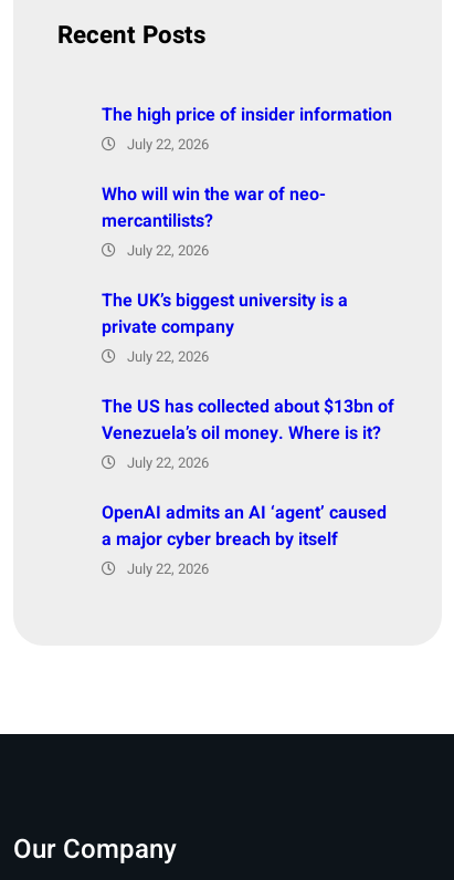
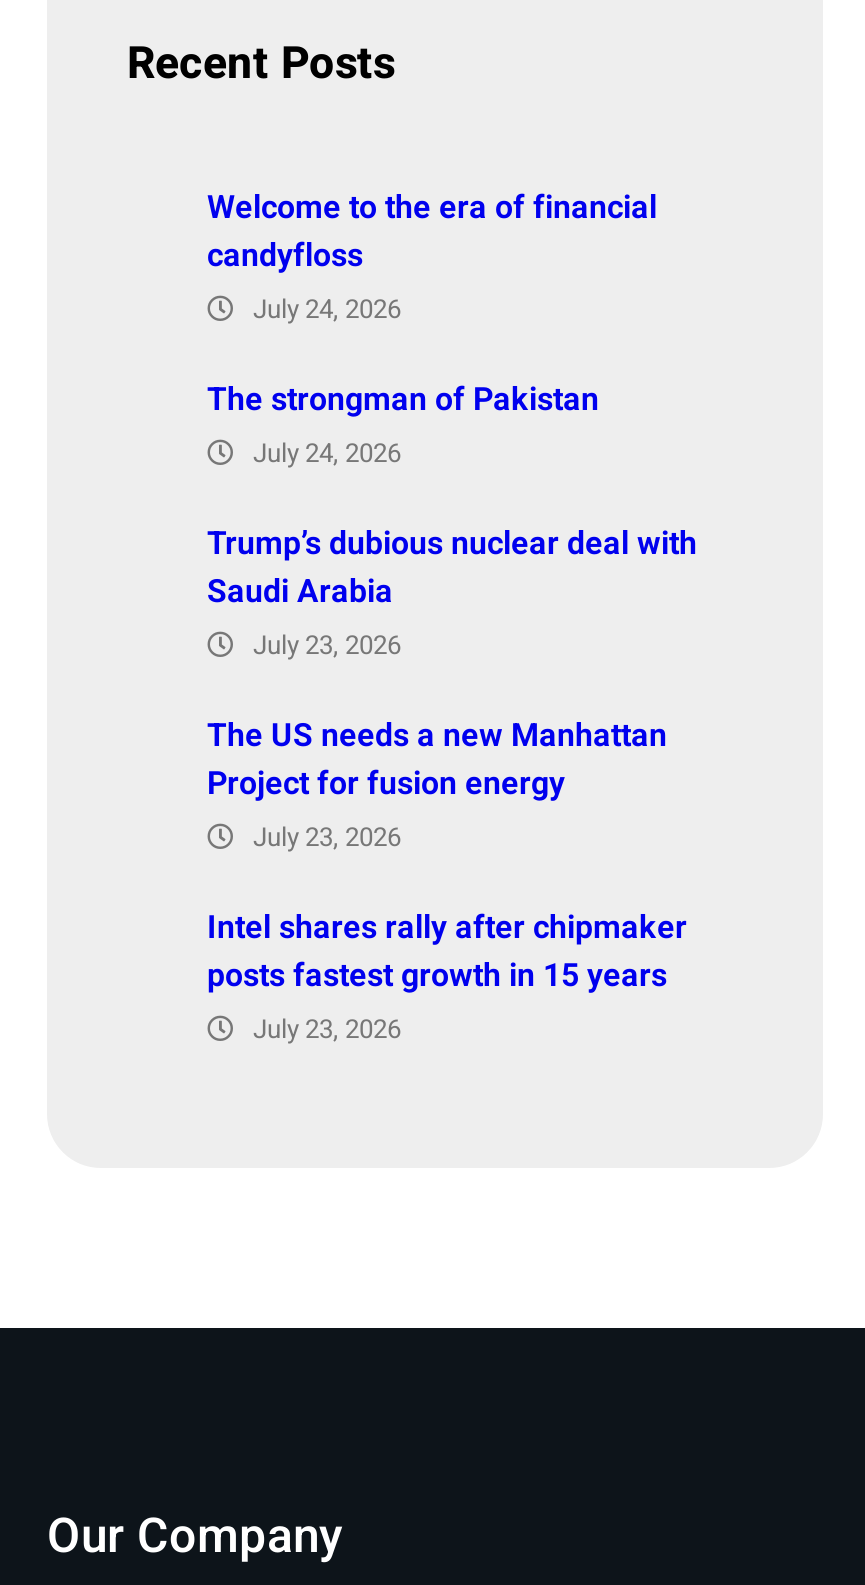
- The high price of insider information
- July 22, 2026
+ Welcome to the era of financial
+ candyfloss
+ July 24, 2026

- Who will win the war of neo-
- mercantilists?
- July 22, 2026
+ The strongman of Pakistan
+ July 24, 2026

- The UK’s biggest university is a
- private company
- July 22, 2026
+ Trump’s dubious nuclear deal with
+ Saudi Arabia
+ July 23, 2026

- The US has collected about $13bn of
- Venezuela’s oil money. Where is it?
- July 22, 2026
+ The US needs a new Manhattan
+ Project for fusion energy
+ July 23, 2026

- OpenAI admits an AI ‘agent’ caused
- a major cyber breach by itself
- July 22, 2026
+ Intel shares rally after chipmaker
+ posts fastest growth in 15 years
+ July 23, 2026
